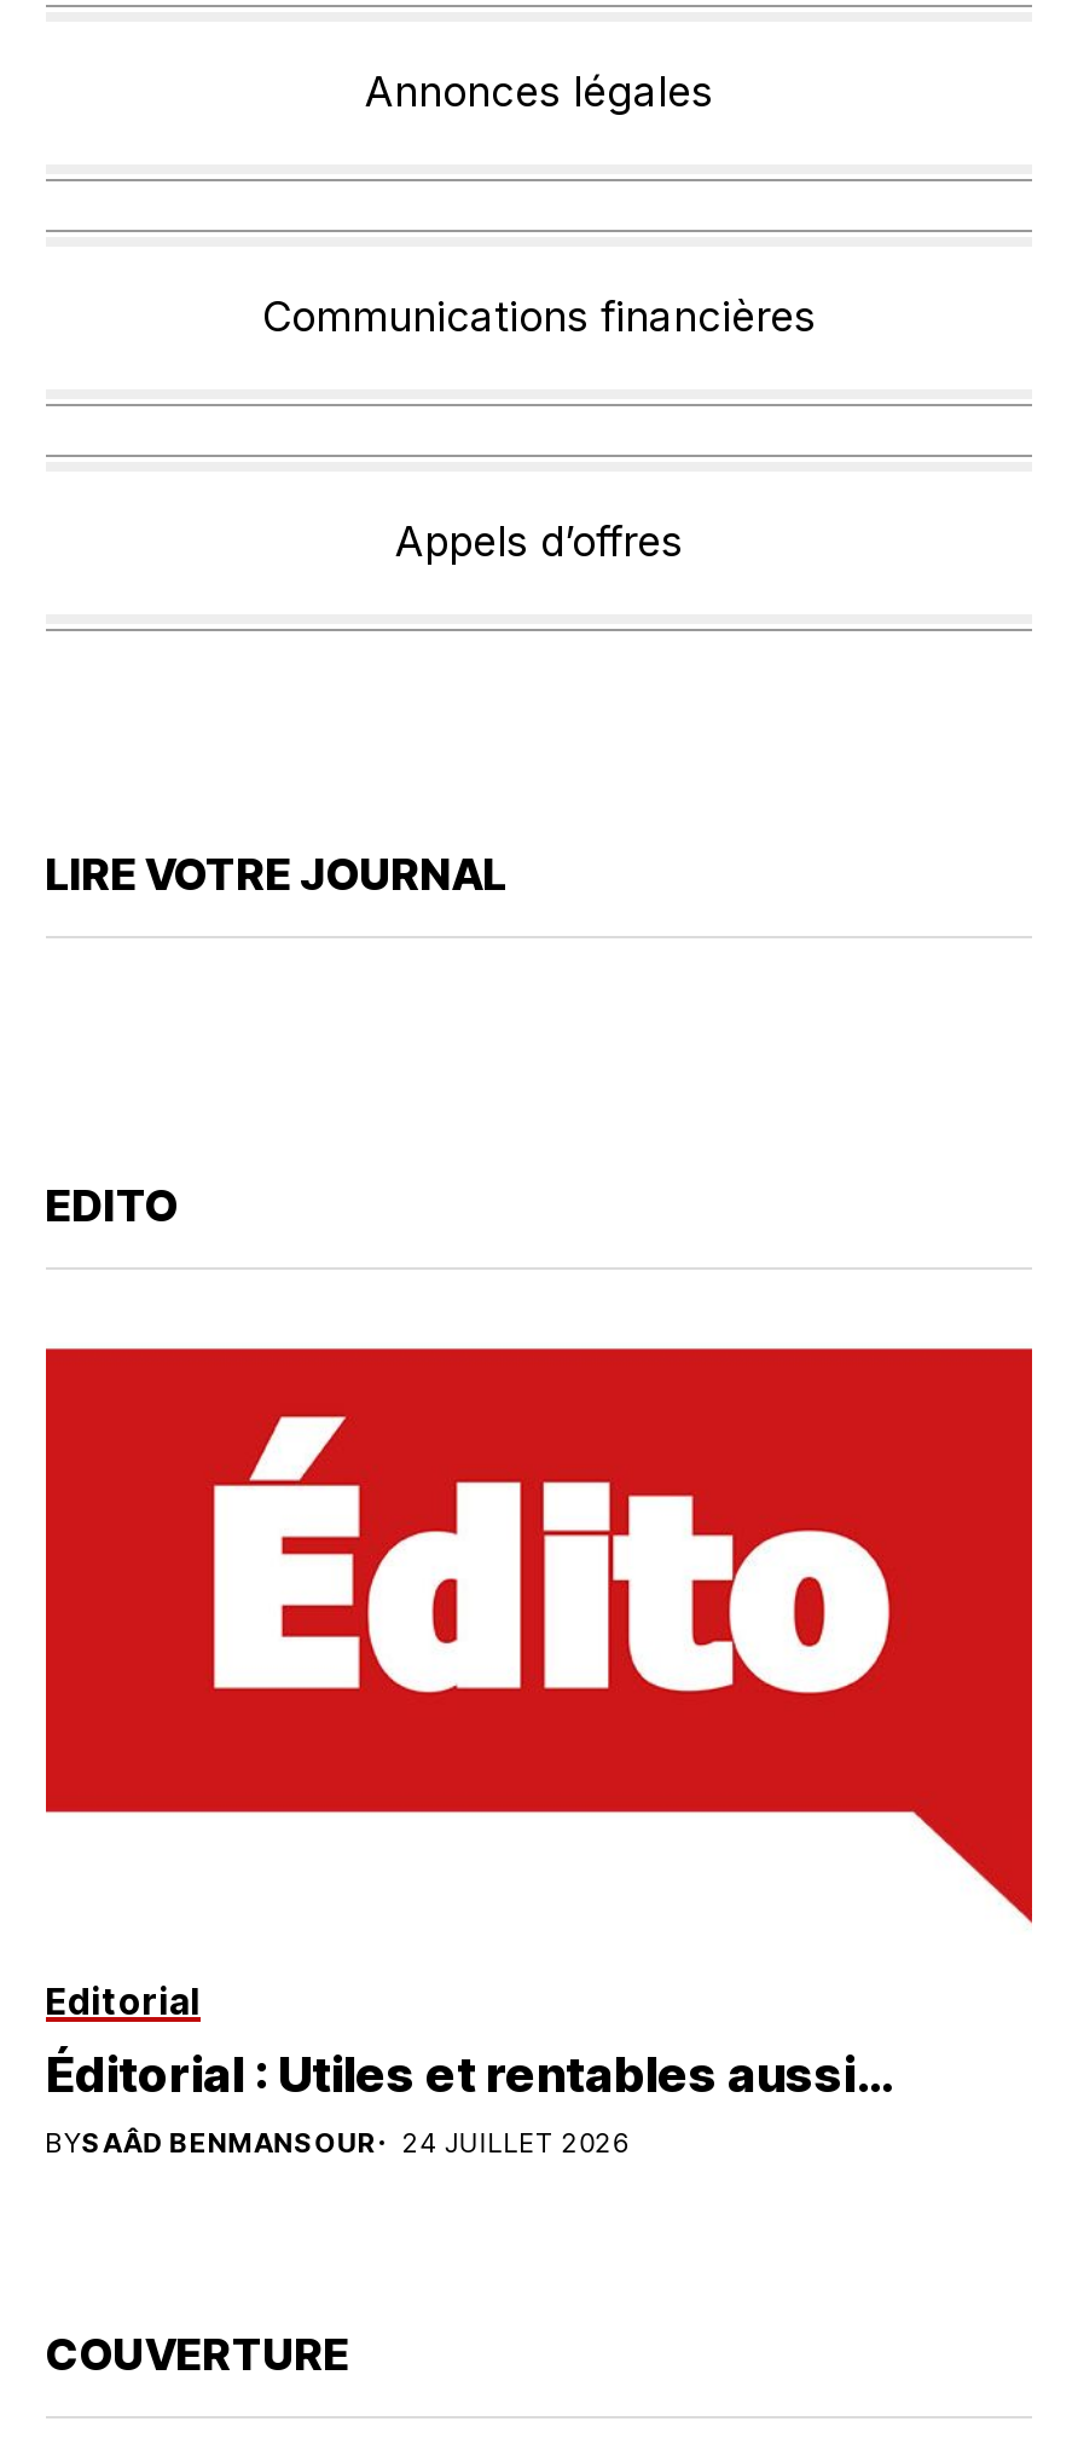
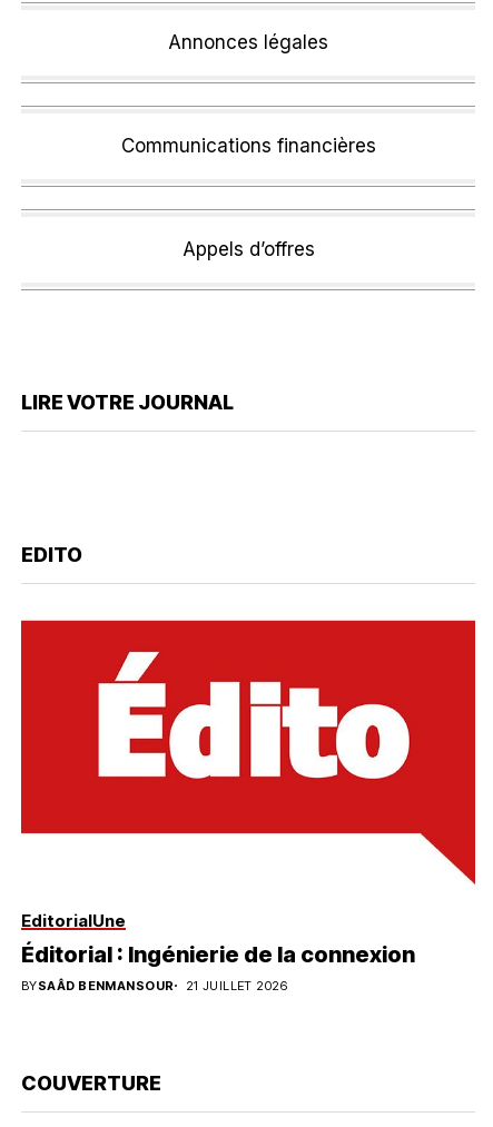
- Editorial
- Éditorial : Utiles et rentables aussi…
+ EditorialUne
+ Éditorial : Ingénierie de la connexion

- BYSAÂD BENMANSOUR 24 JUILLET 2026
+ BYSAÂD BENMANSOUR 21 JUILLET 2026
